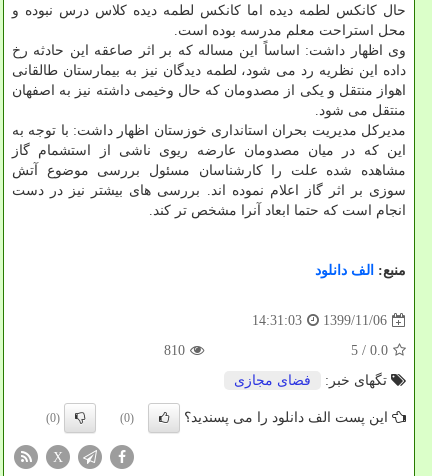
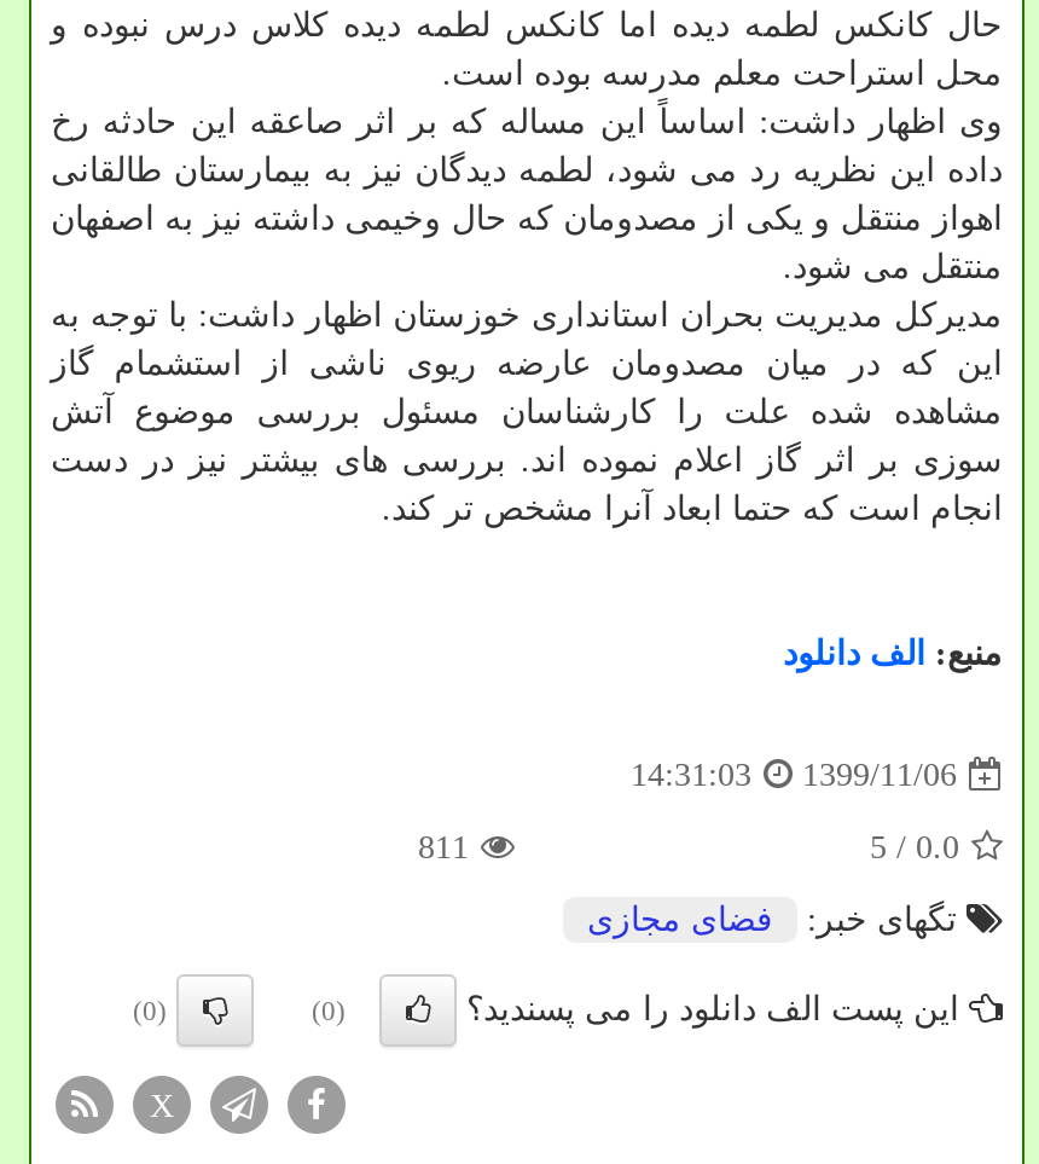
- 810
+ 811
